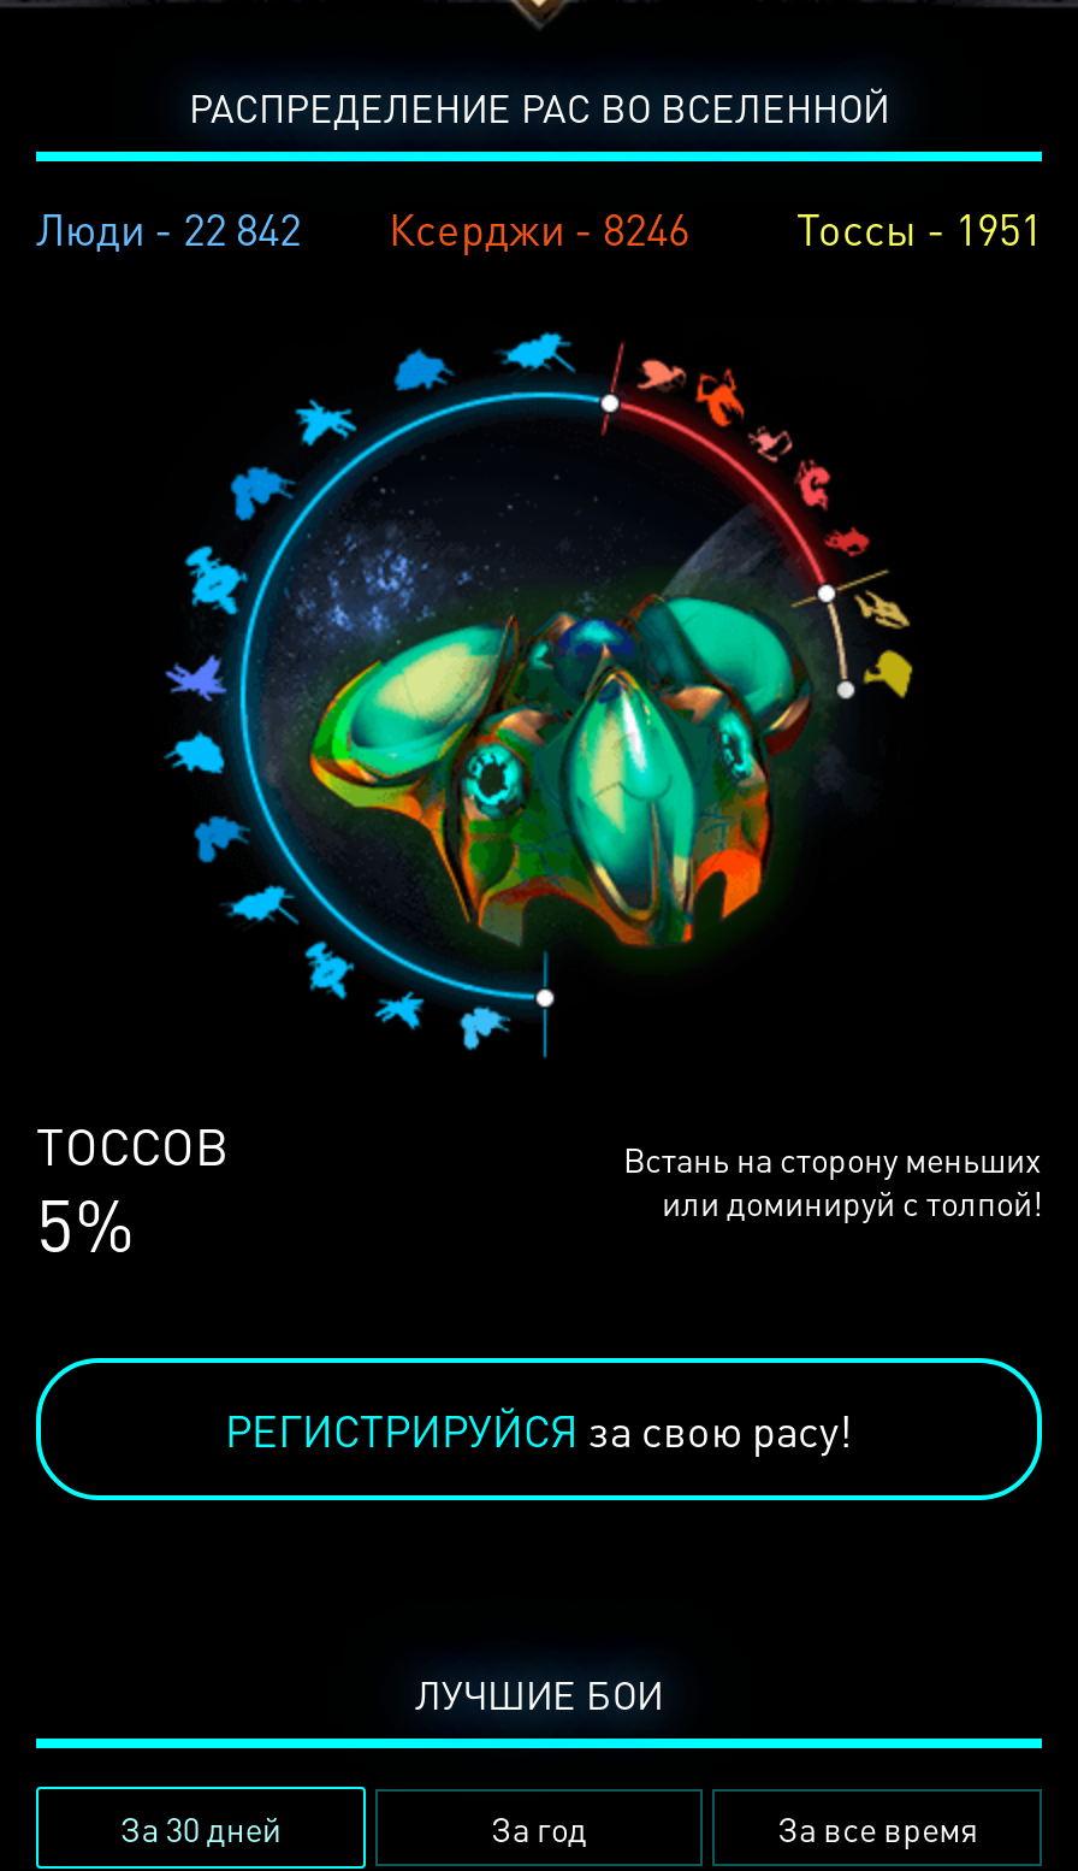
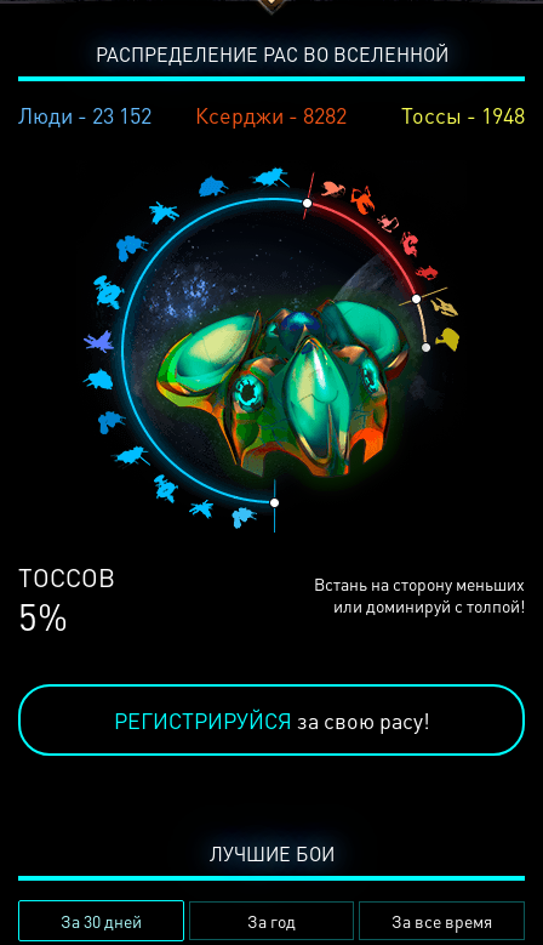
- Люди - 22 842
+ Люди - 23 152

- Ксерджи - 8246
+ Ксерджи - 8282

- Тоссы - 1951
+ Тоссы - 1948
